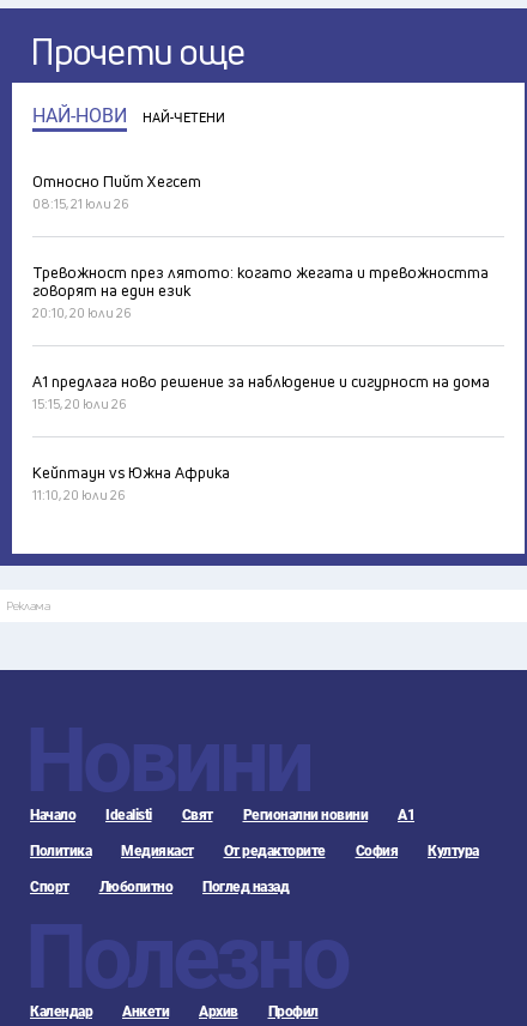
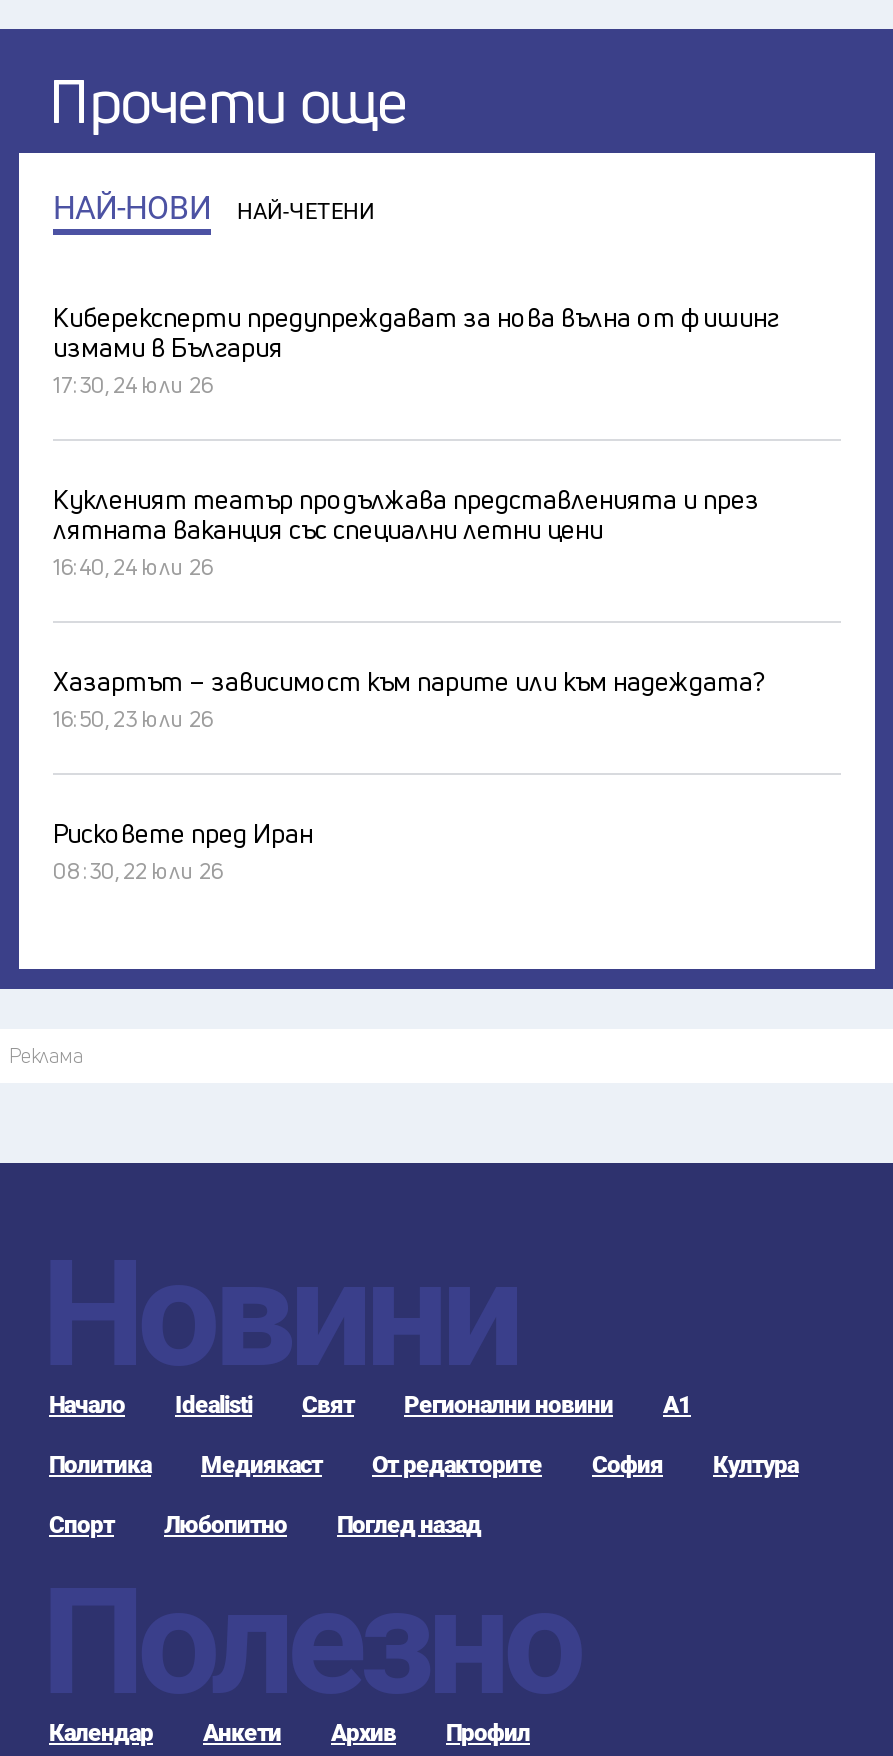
- Относно Пийт Хегсет
- 08:15, 21 юли 26
+ Киберексперти предупреждават за нова вълна от фишинг
+ измами в България
+ 17:30, 24 юли 26

- Тревожност през лятото: когато жегата и тревожността
- говорят на един език
- 20:10, 20 юли 26
+ Кукленият театър продължава представленията и през
+ лятната ваканция със специални летни цени
+ 16:40, 24 юли 26

- А1 предлага ново решение за наблюдение и сигурност на дома
- 15:15, 20 юли 26
+ Хазартът – зависимост към парите или към надеждата?
+ 16:50, 23 юли 26

- Кейптаун vs Южна Африка
- 11:10, 20 юли 26
+ Рисковете пред Иран
+ 08:30, 22 юли 26
